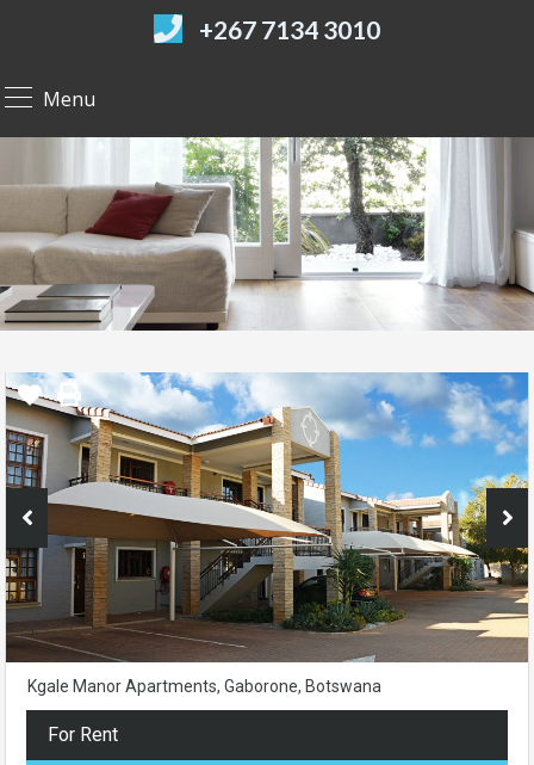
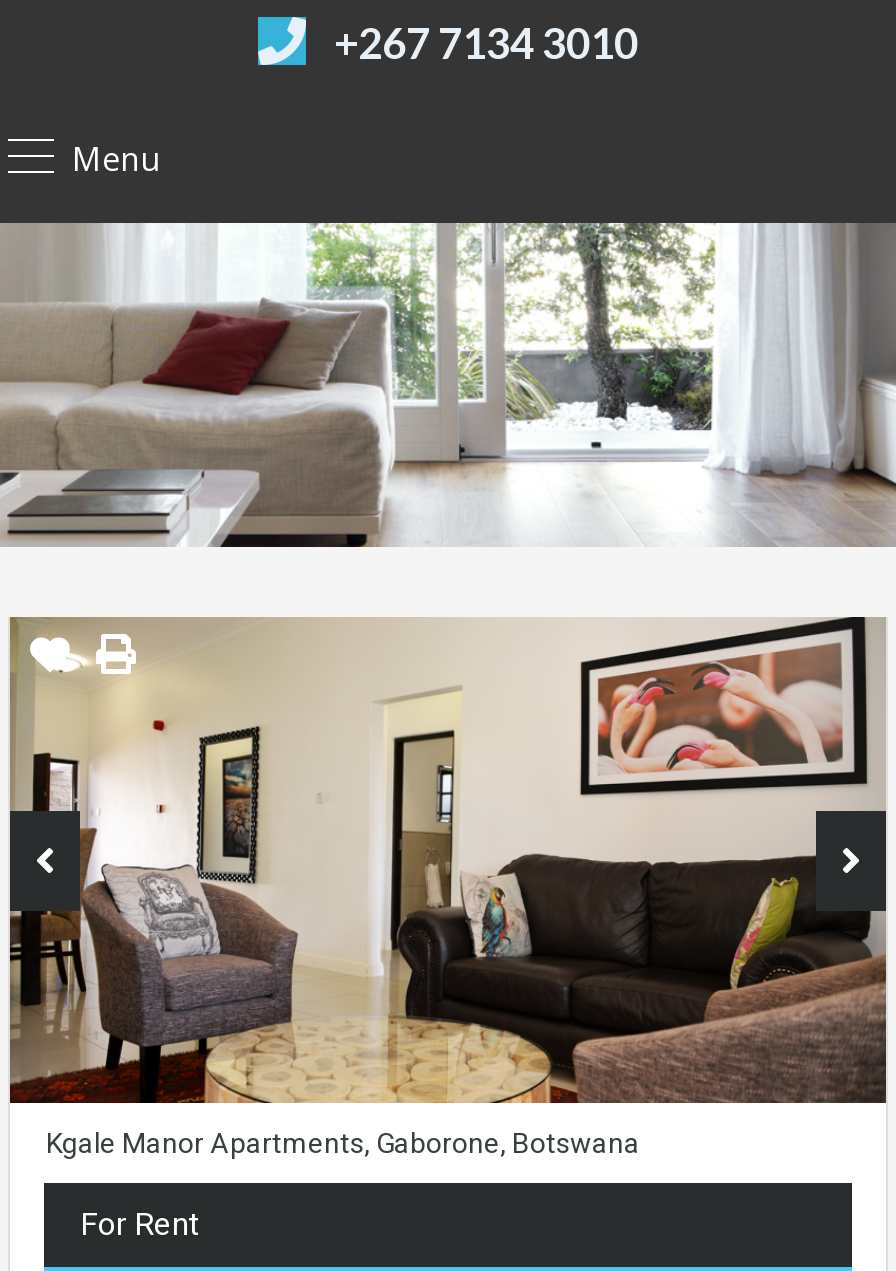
- [image]
+ [image]
